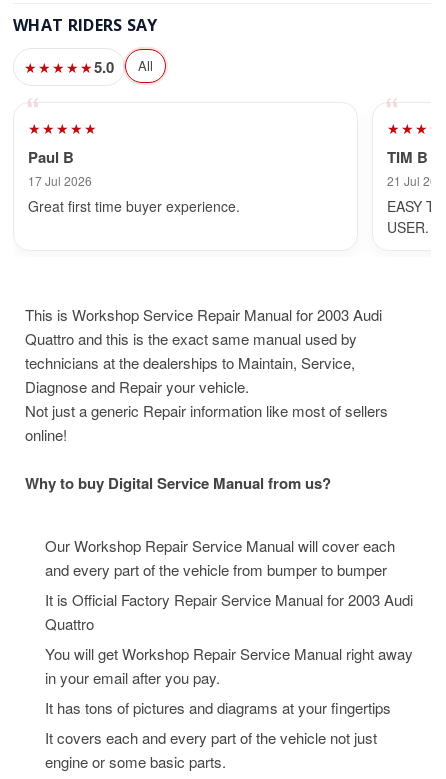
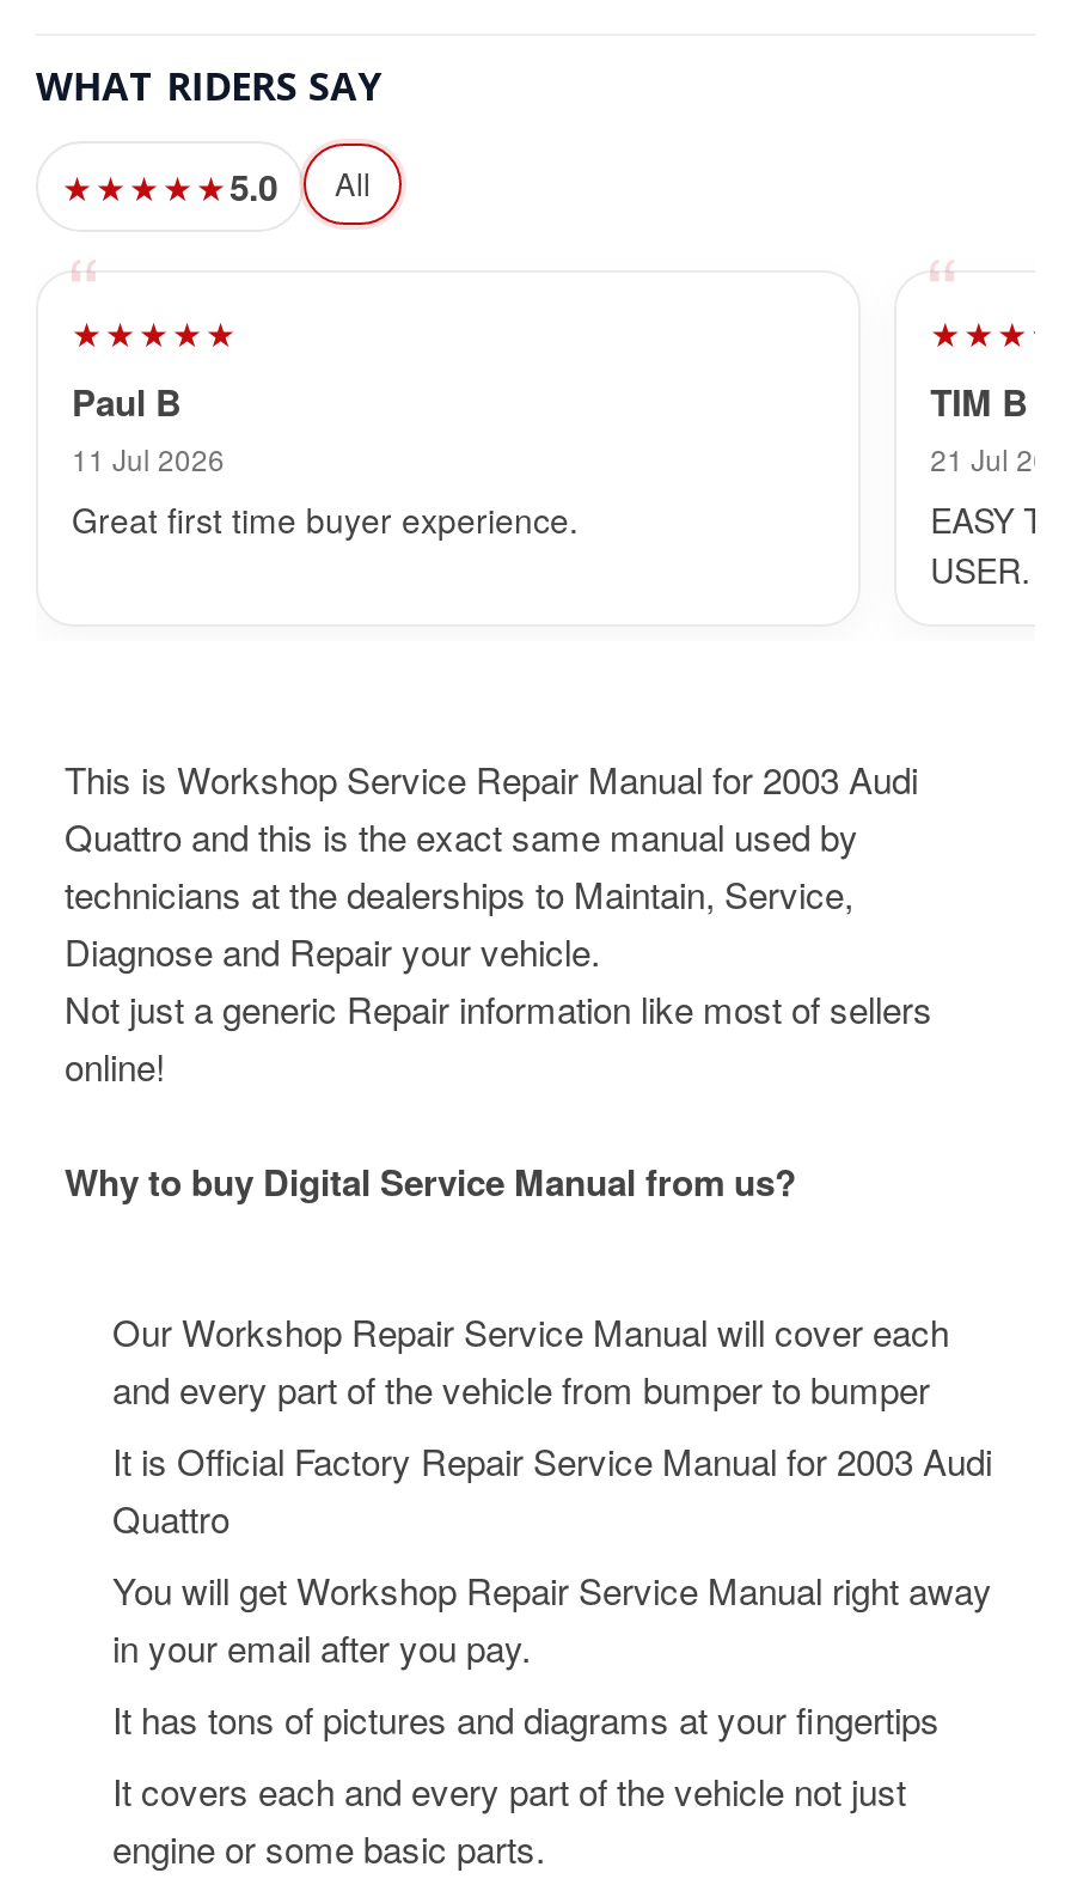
- 17 Jul 2026
+ 11 Jul 2026
